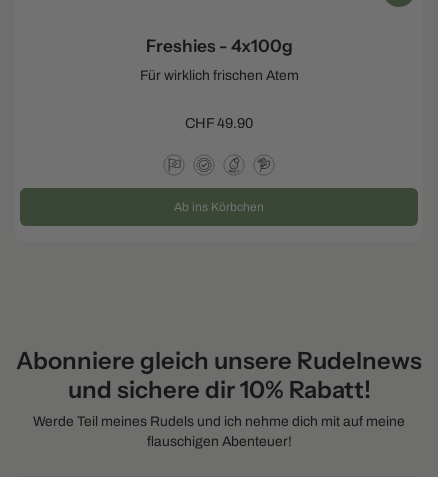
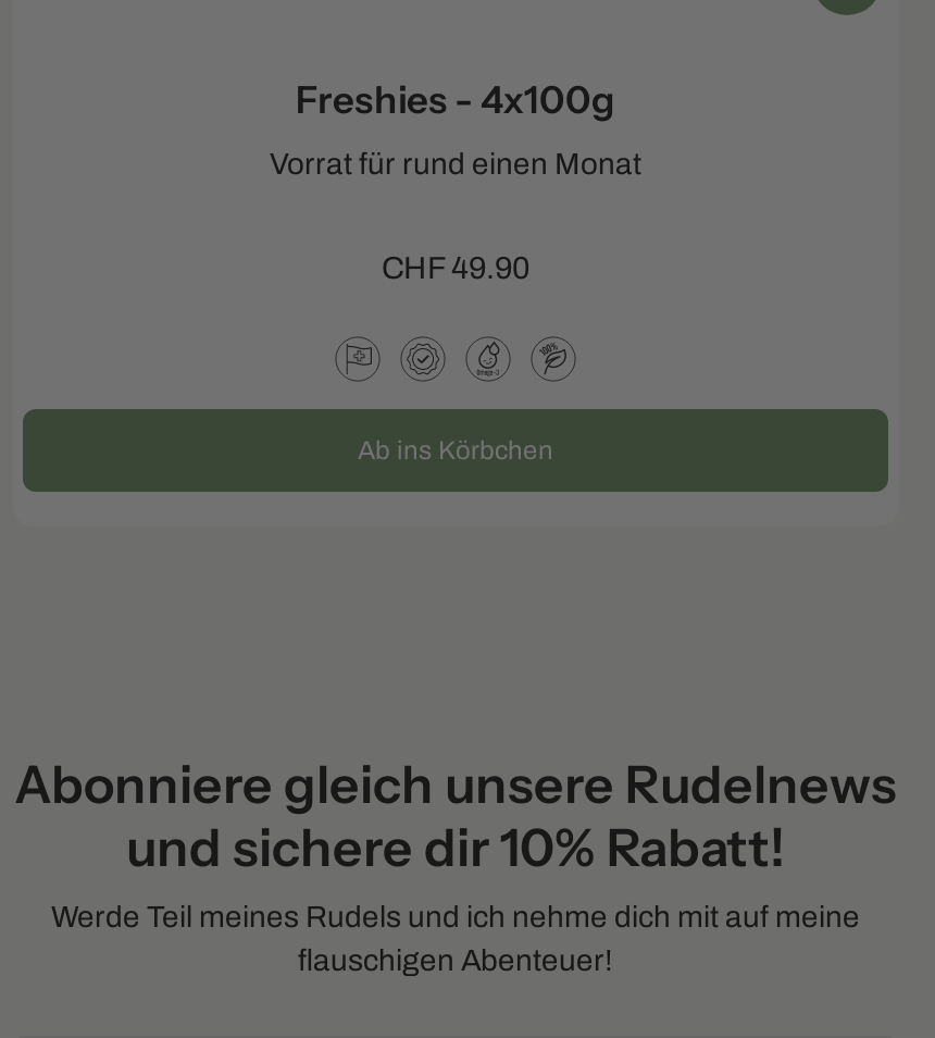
- Für wirklich frischen Atem
+ Vorrat für rund einen Monat
